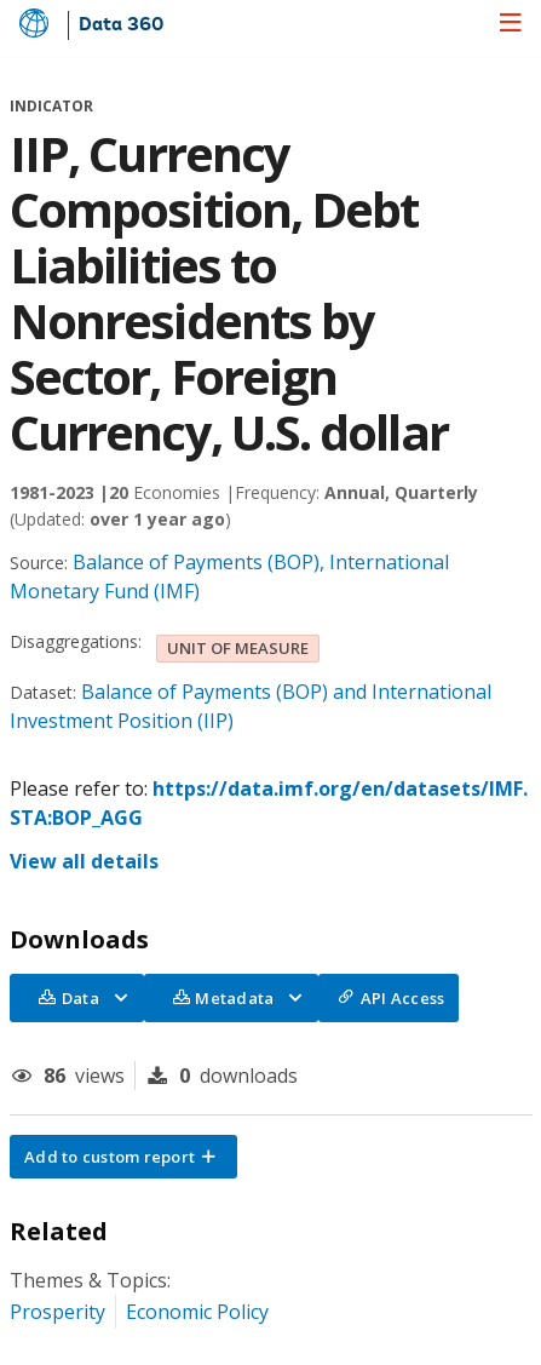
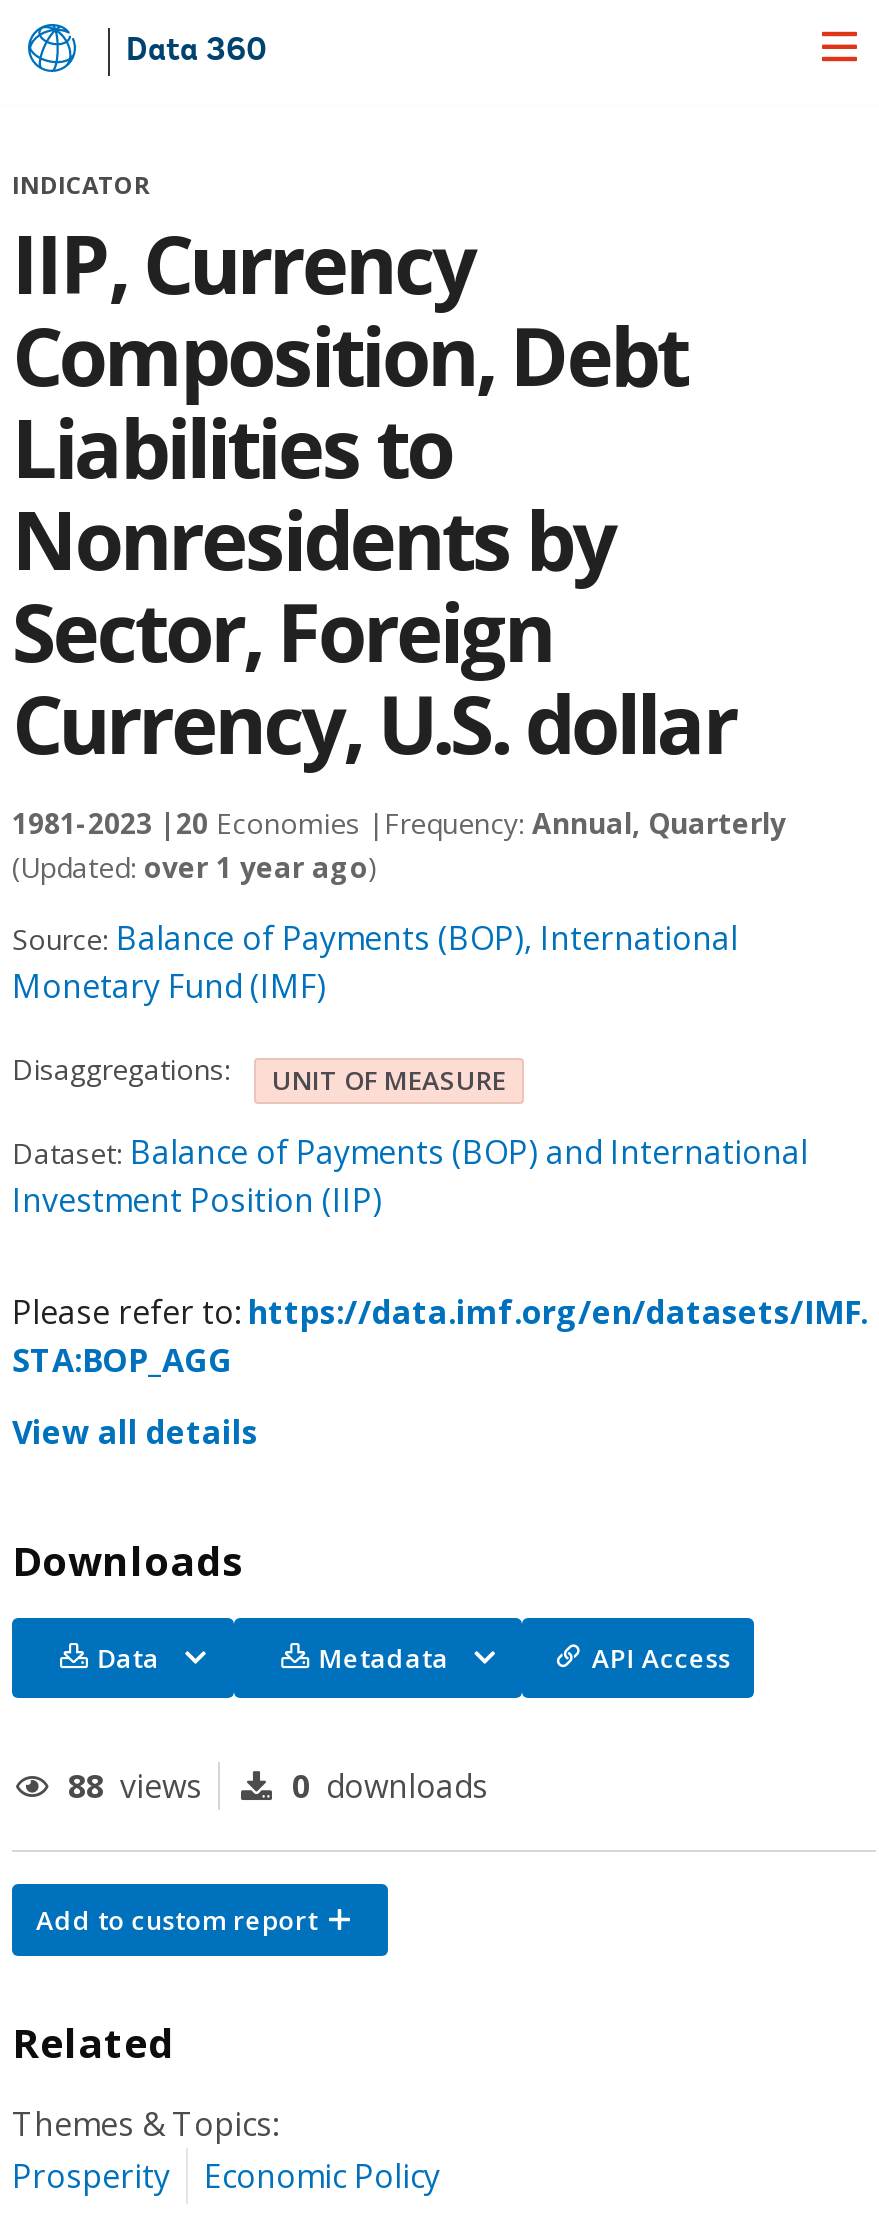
- 86 views
+ 88 views
